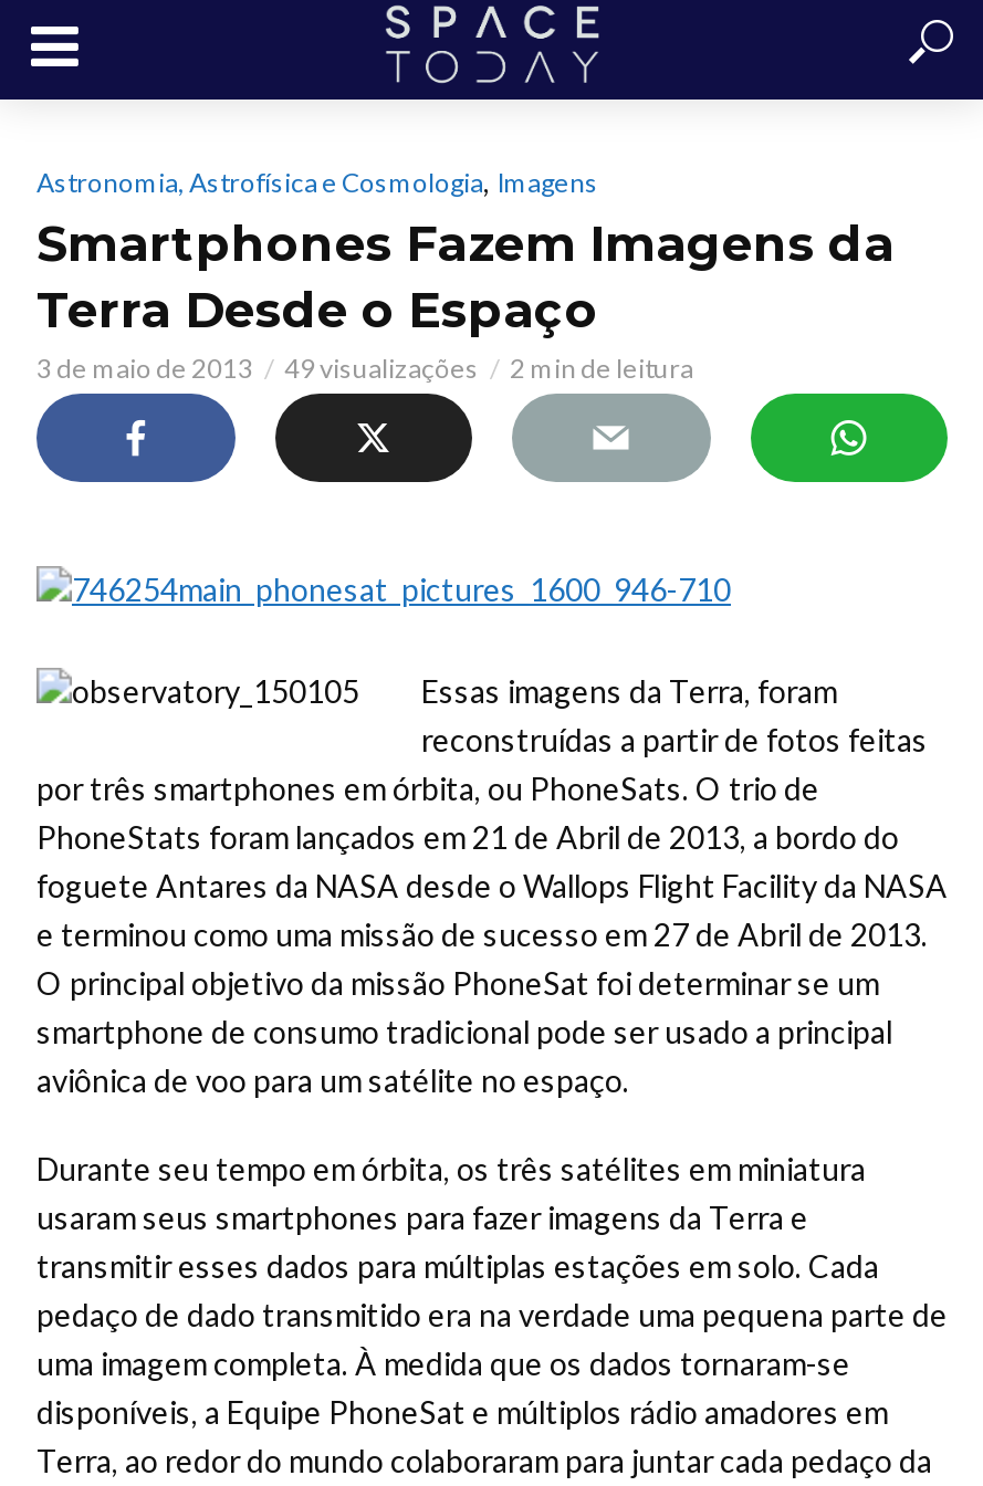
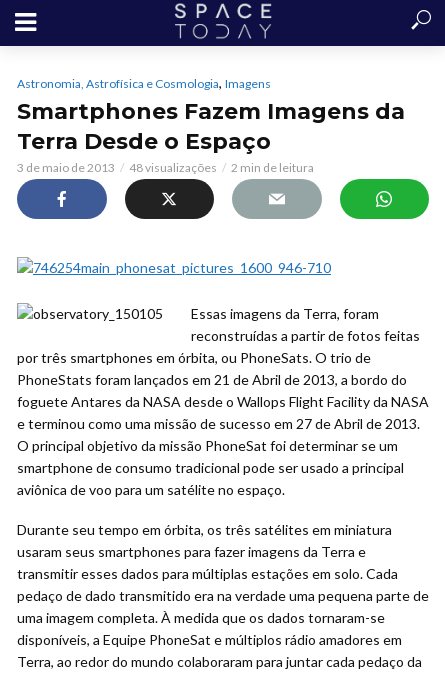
- 49 visualizações
+ 48 visualizações
